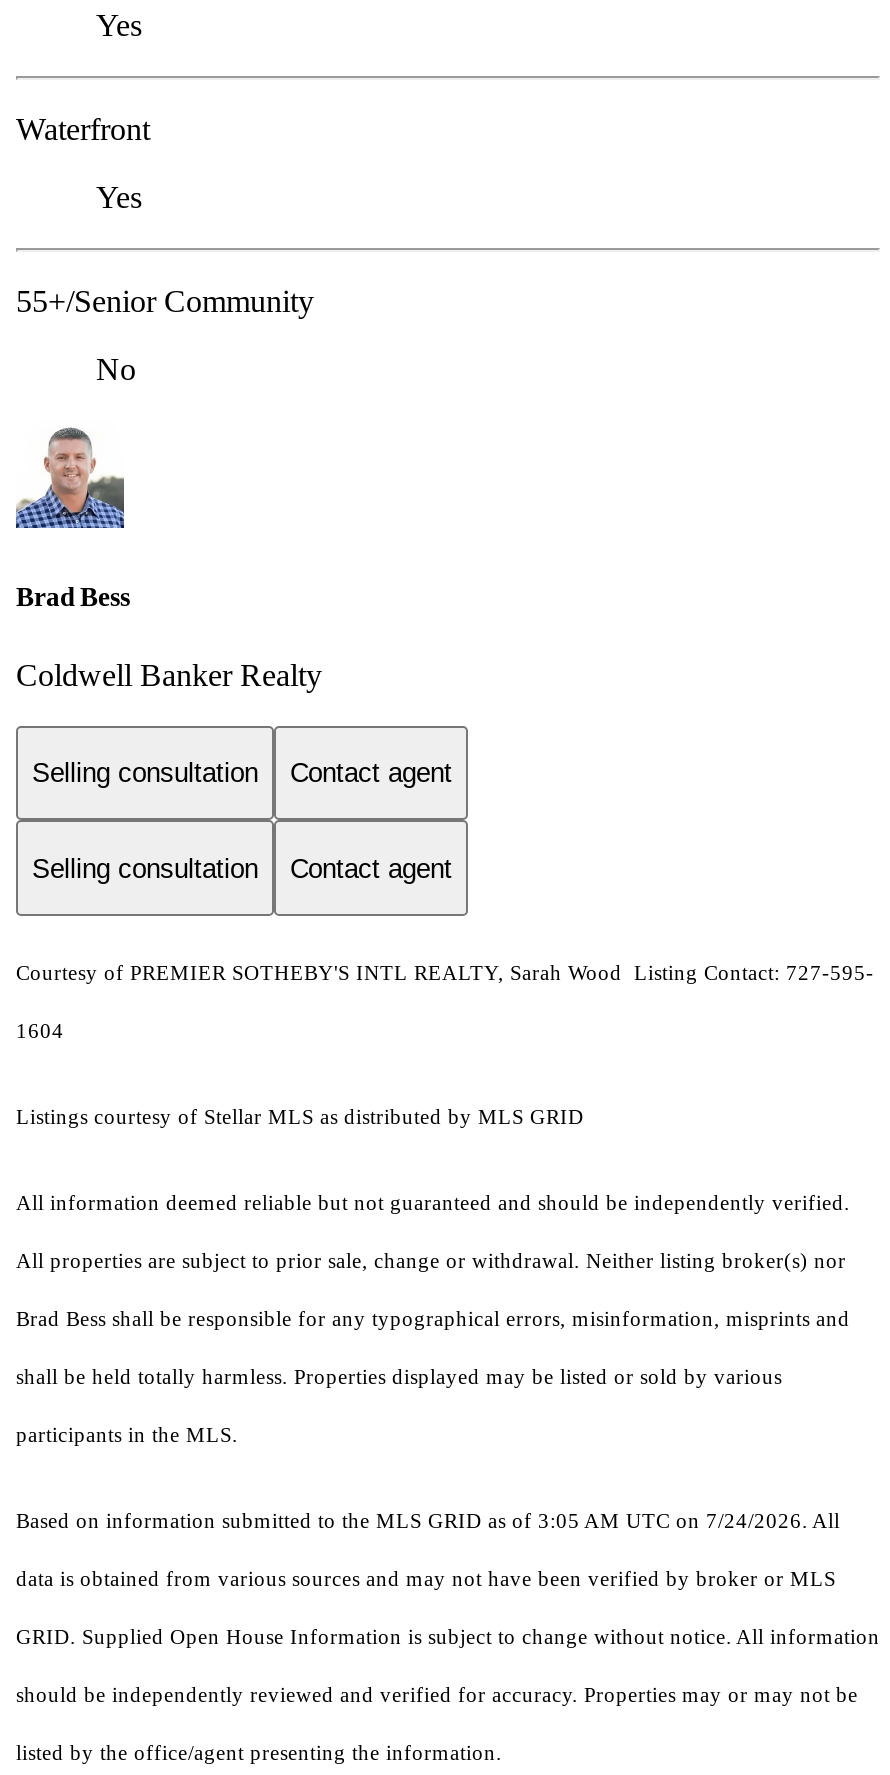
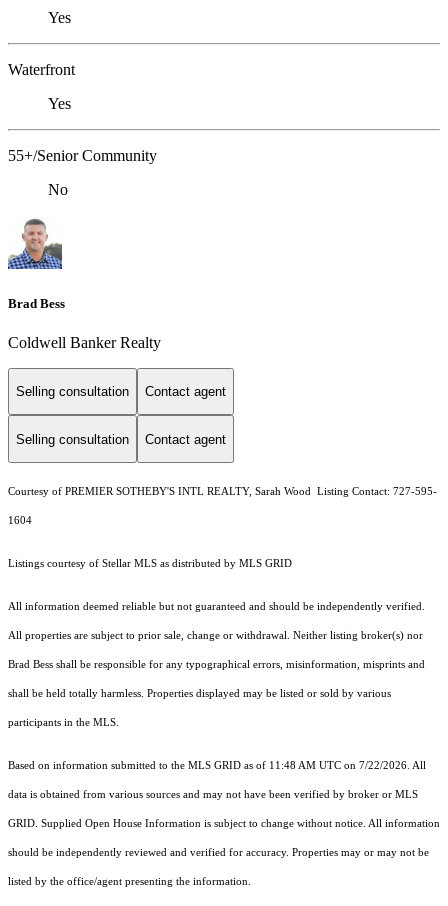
- Based on information submitted to the MLS GRID as of 3:05 AM UTC on 7/24/2026. All
+ Based on information submitted to the MLS GRID as of 11:48 AM UTC on 7/22/2026. All
